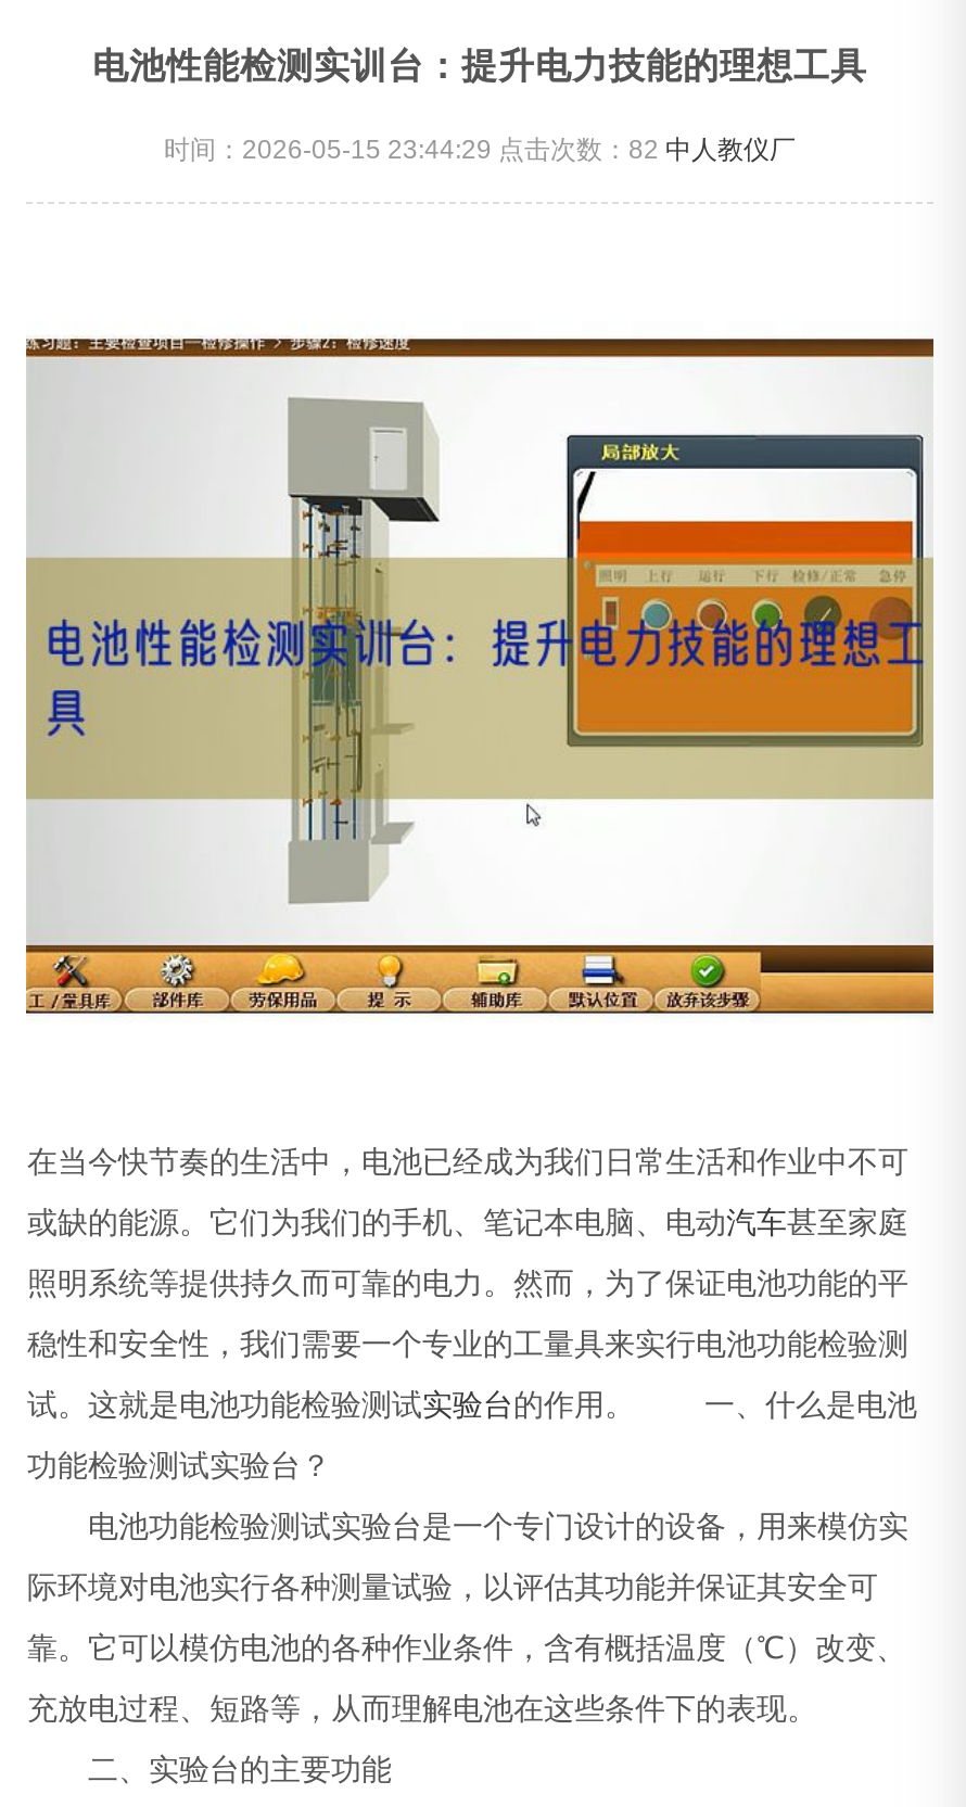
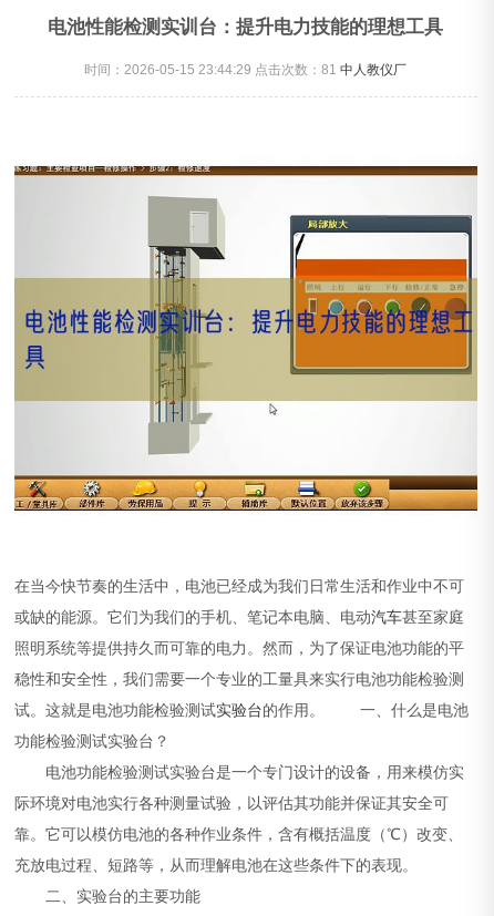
- 时间：2026-05-15 23:44:29 点击次数：82中人教仪厂
+ 时间：2026-05-15 23:44:29 点击次数：81中人教仪厂
